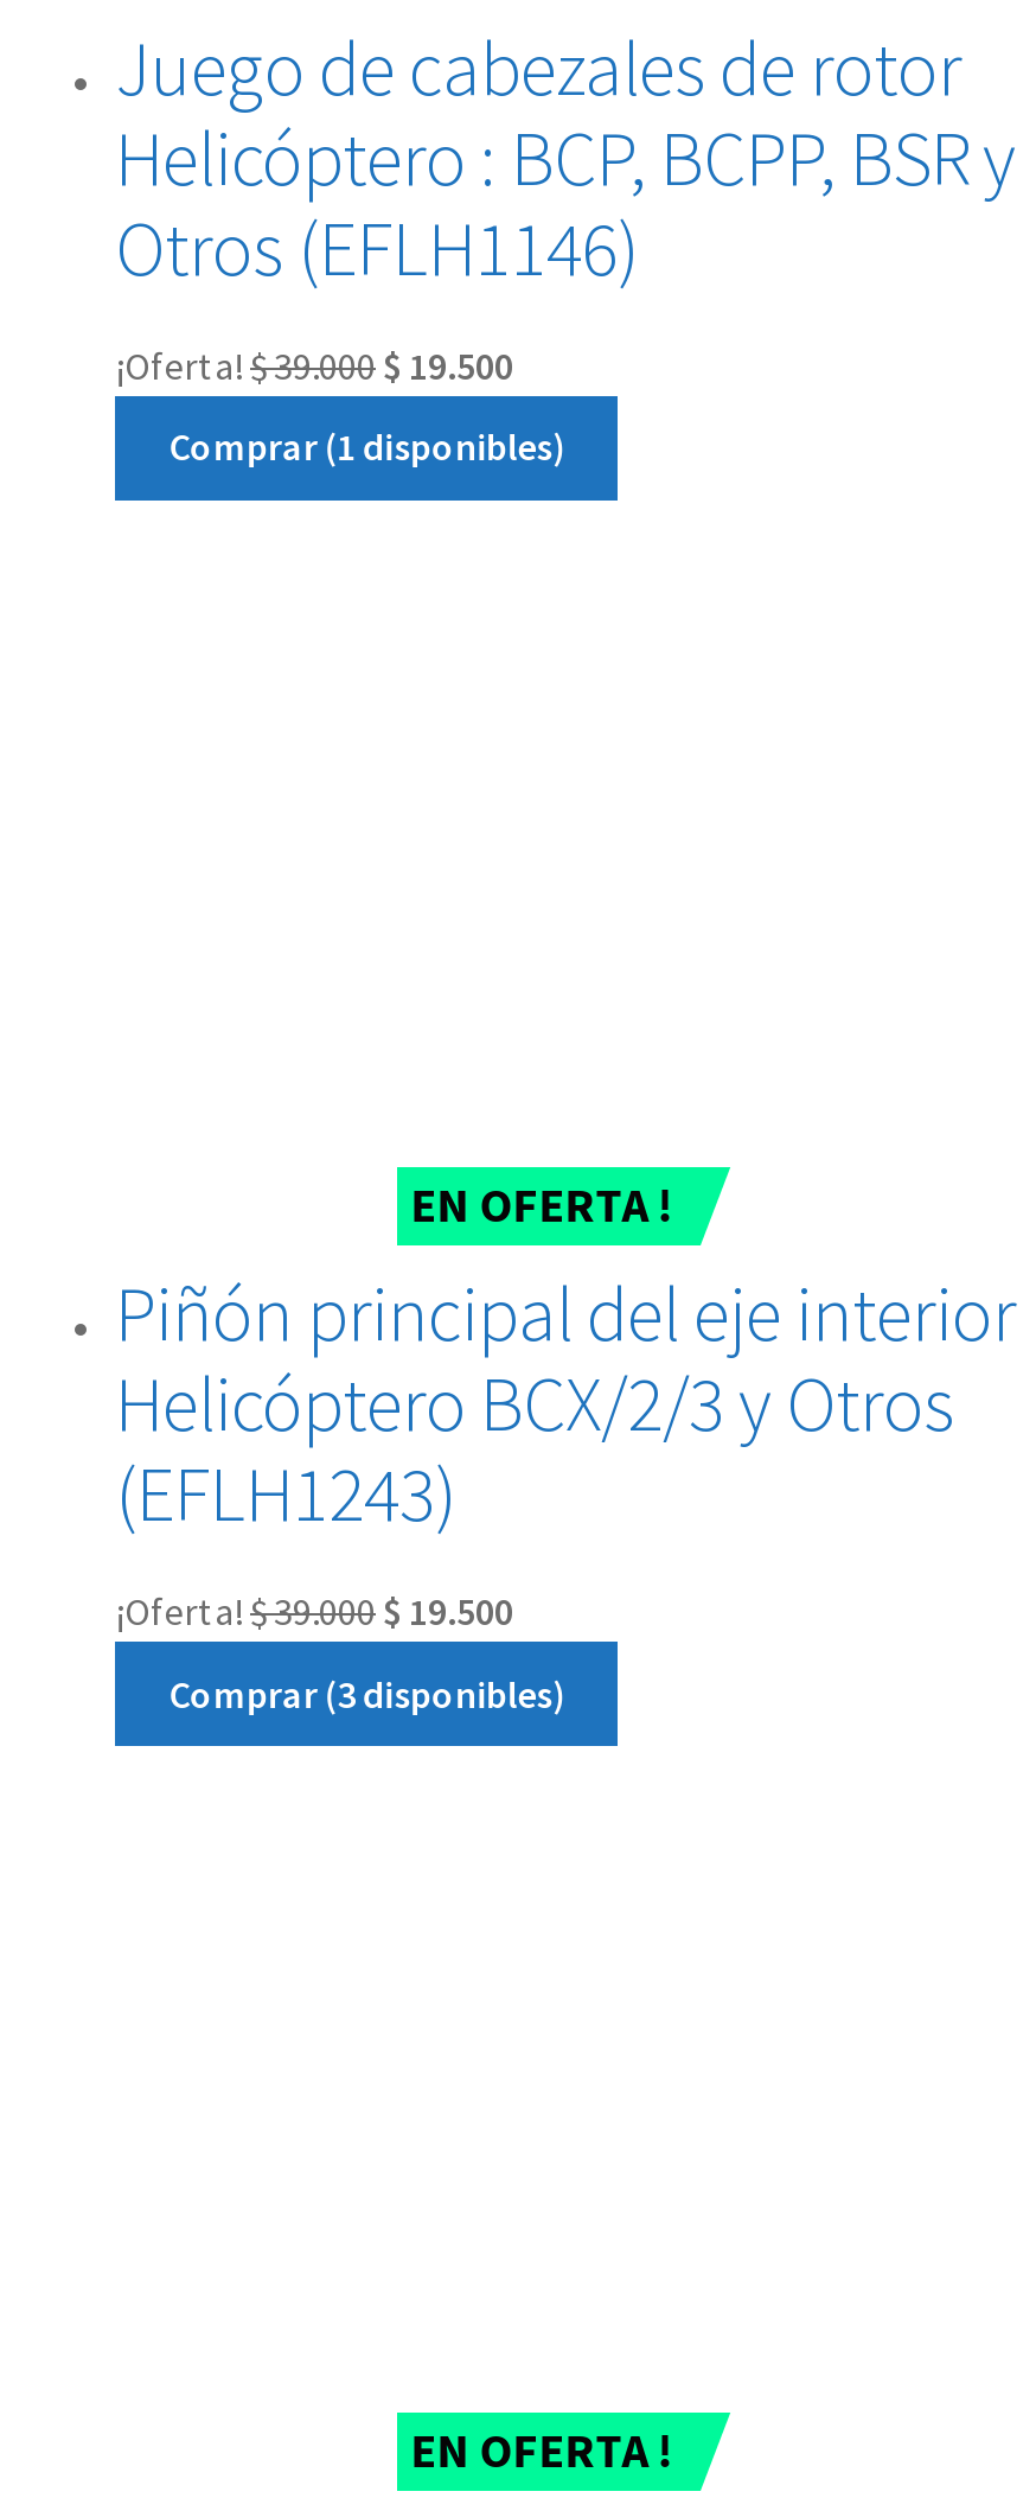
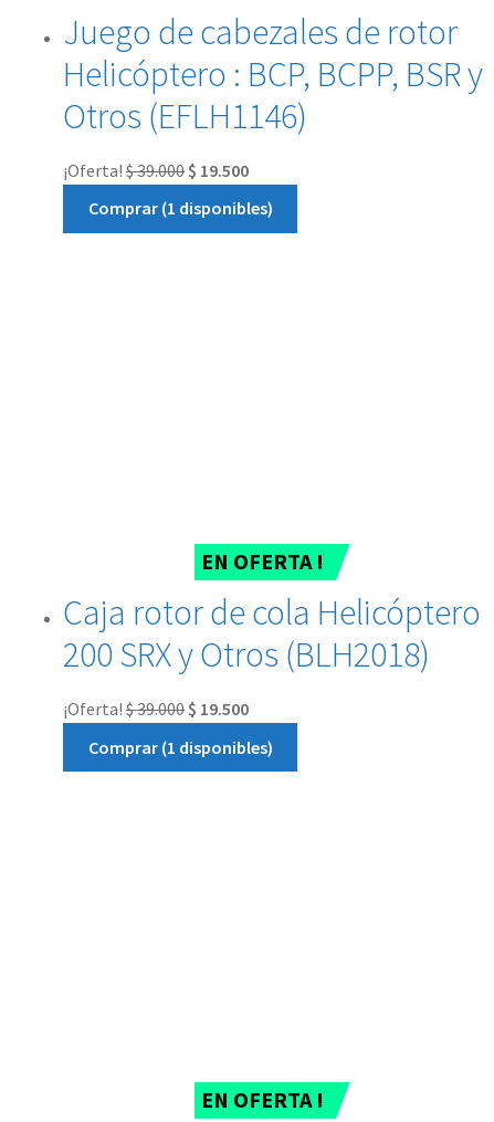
- Piñón principal del eje interior
- Helicóptero BCX/2/3 y Otros
- (EFLH1243)
+ Caja rotor de cola Helicóptero
+ 200 SRX y Otros (BLH2018)

- Comprar (3 disponibles)
+ Comprar (1 disponibles)
